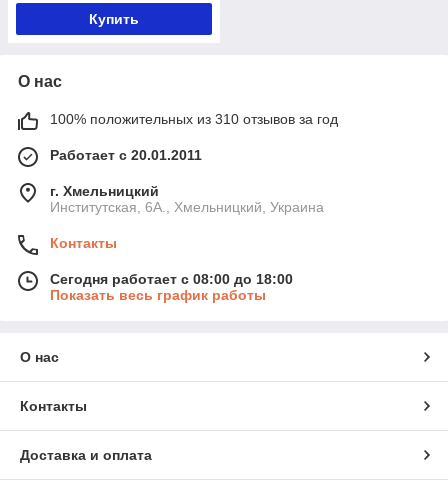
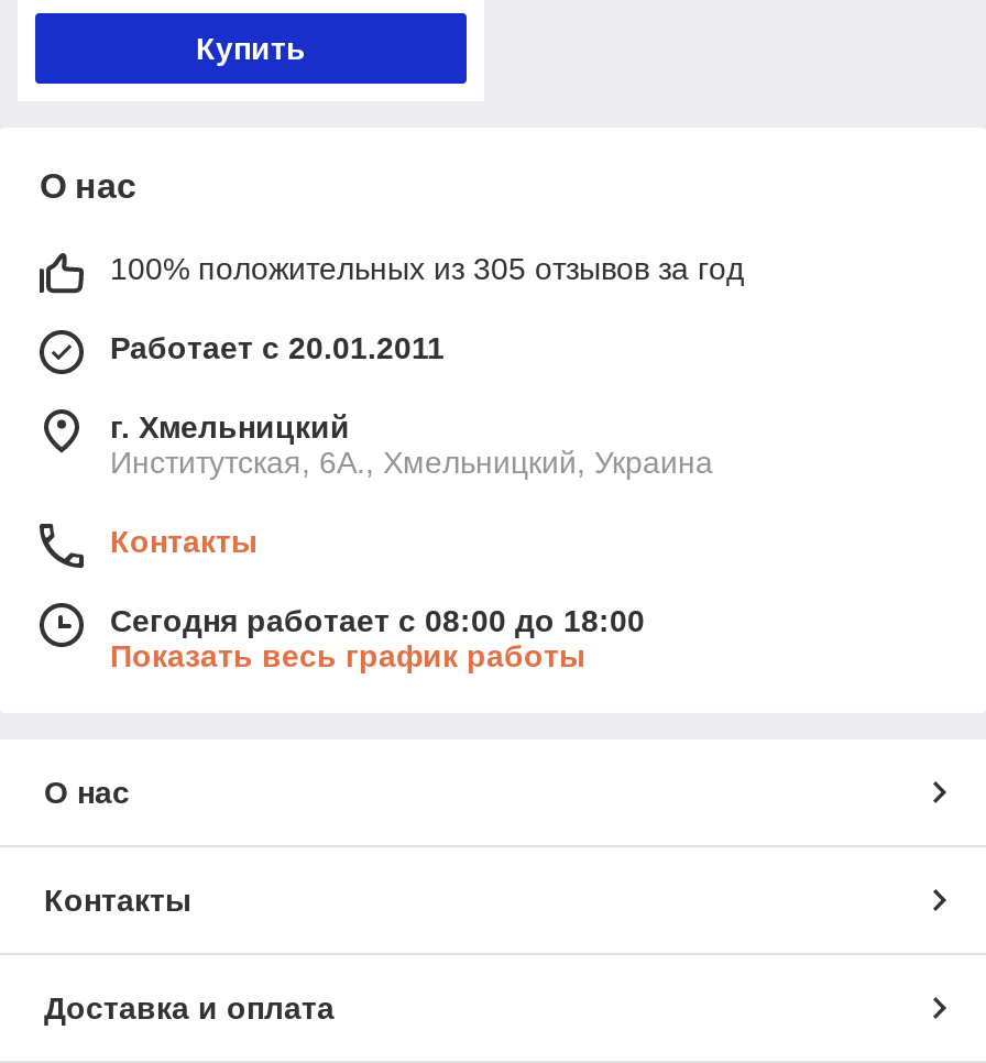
- 100% положительных из 310 отзывов за год
+ 100% положительных из 305 отзывов за год
